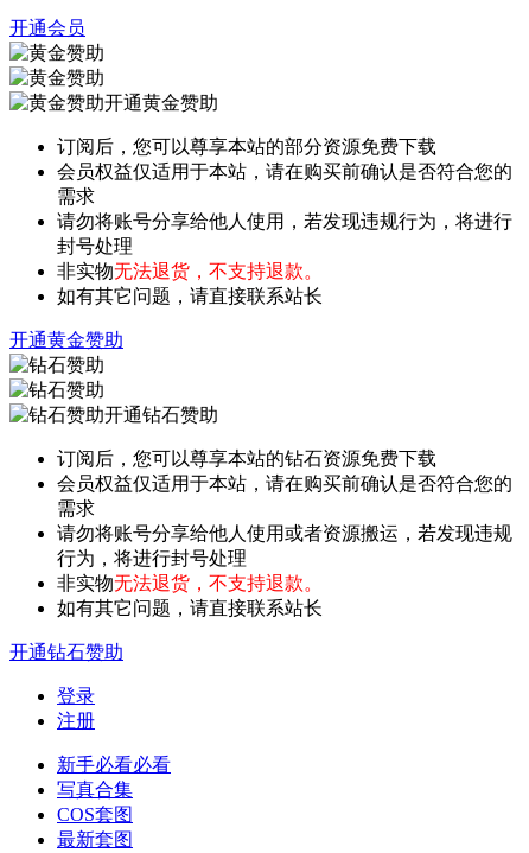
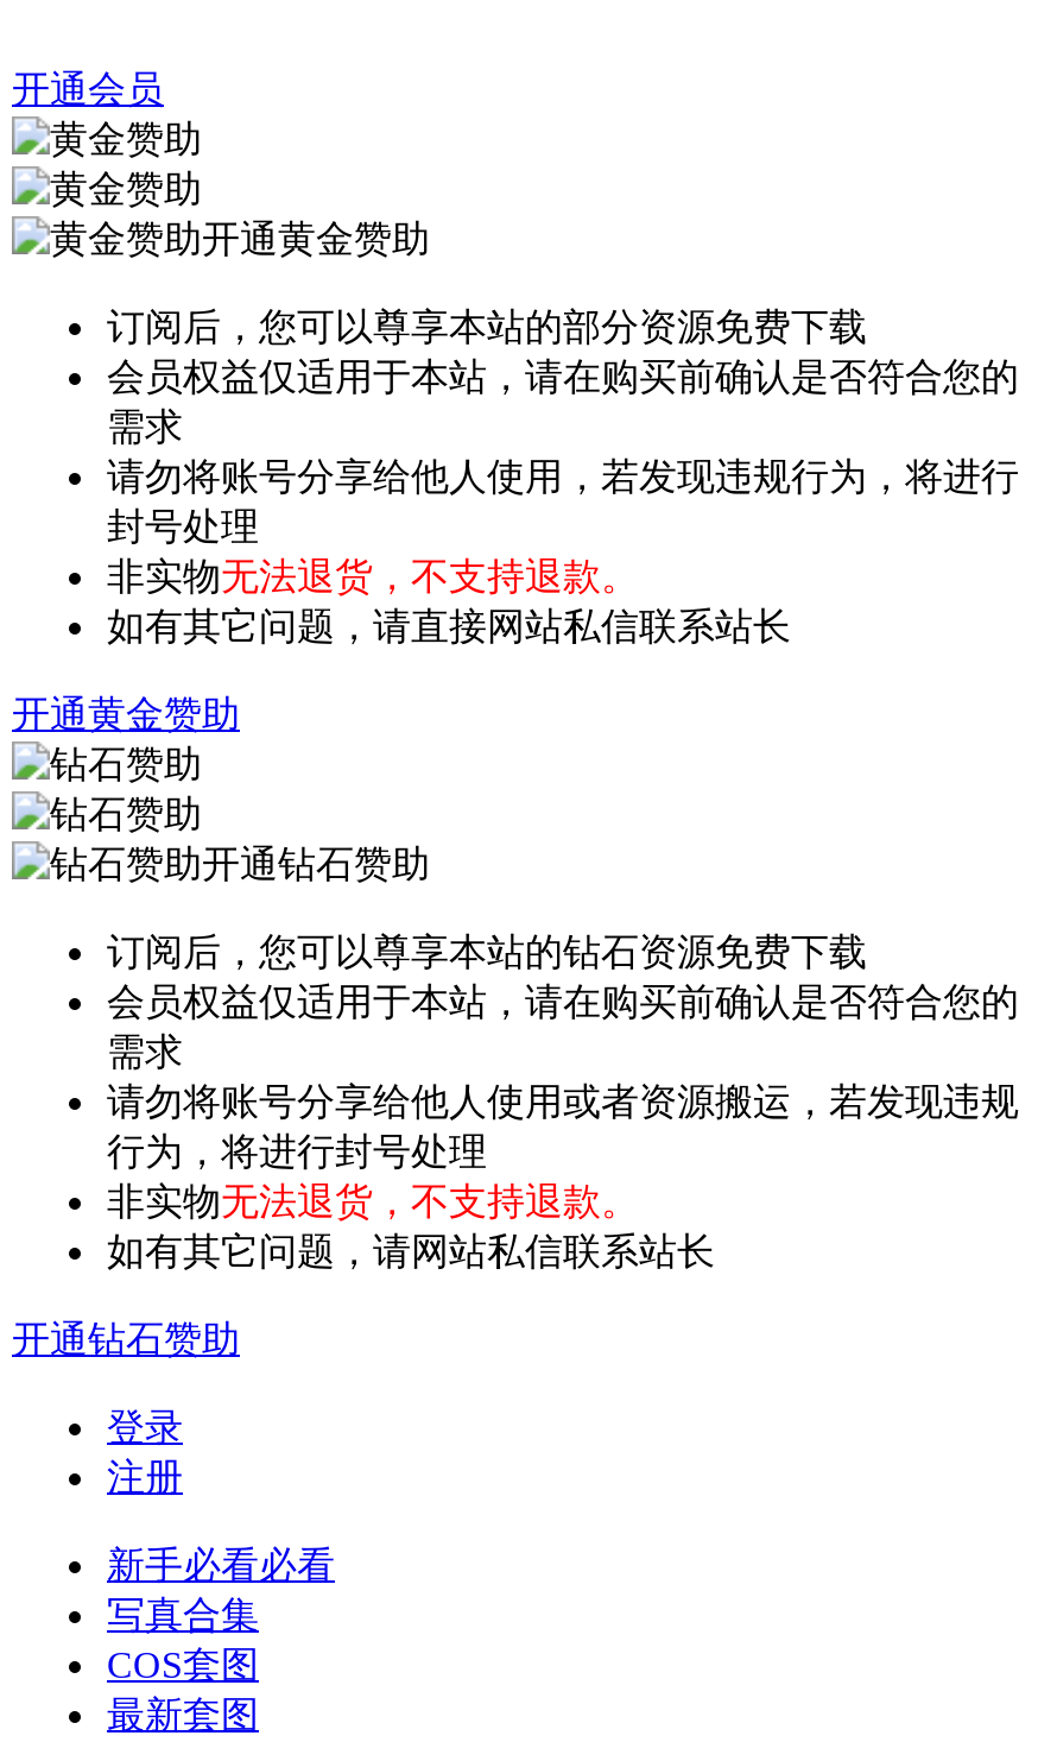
- 如有其它问题，请直接联系站长
+ 如有其它问题，请直接网站私信联系站长

- 如有其它问题，请直接联系站长
+ 如有其它问题，请网站私信联系站长
